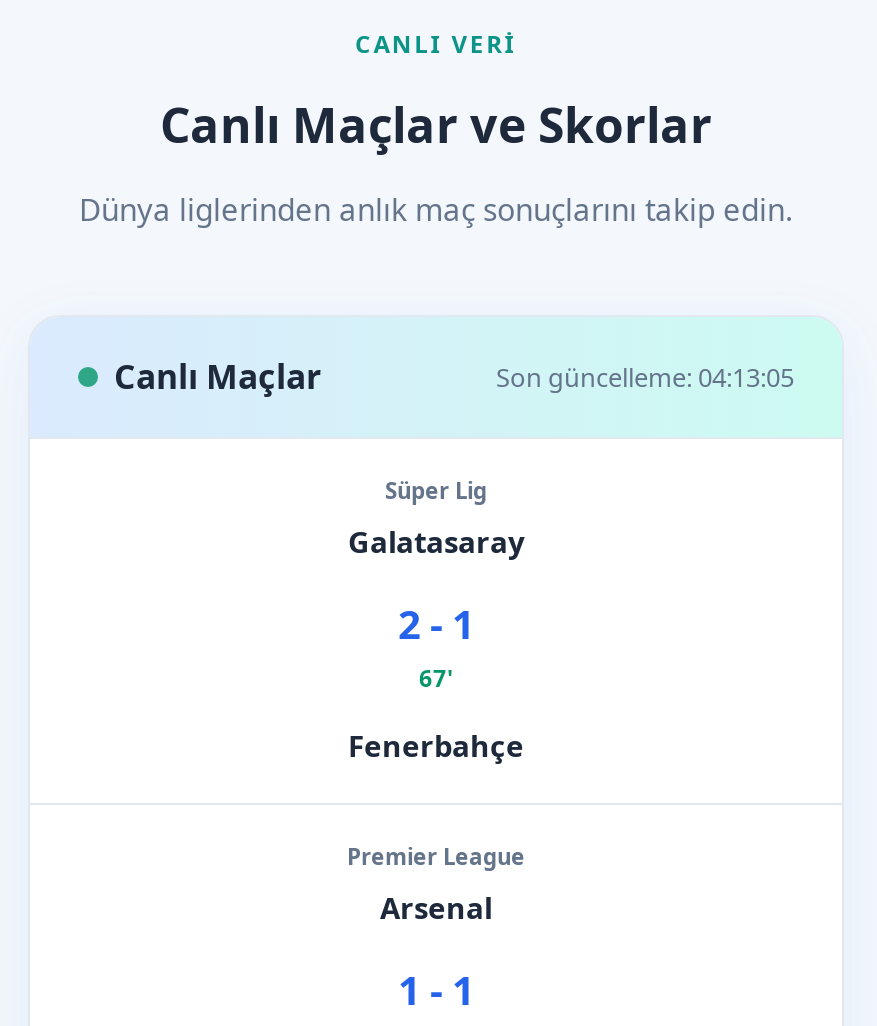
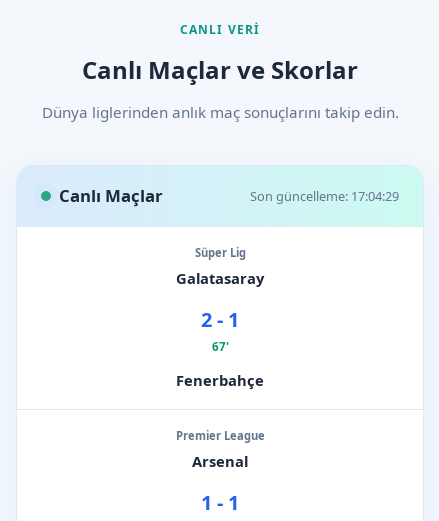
- Son güncelleme: 04:13:05
+ Son güncelleme: 17:04:29
